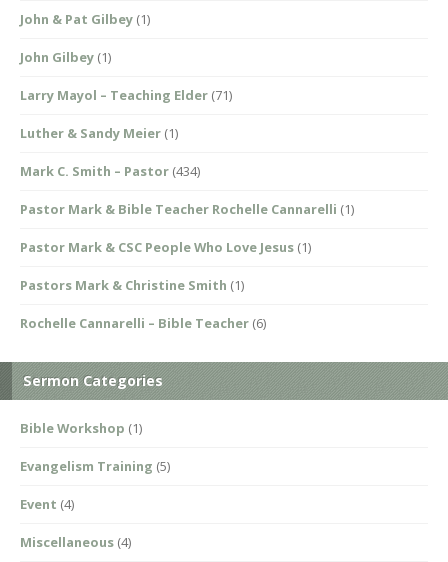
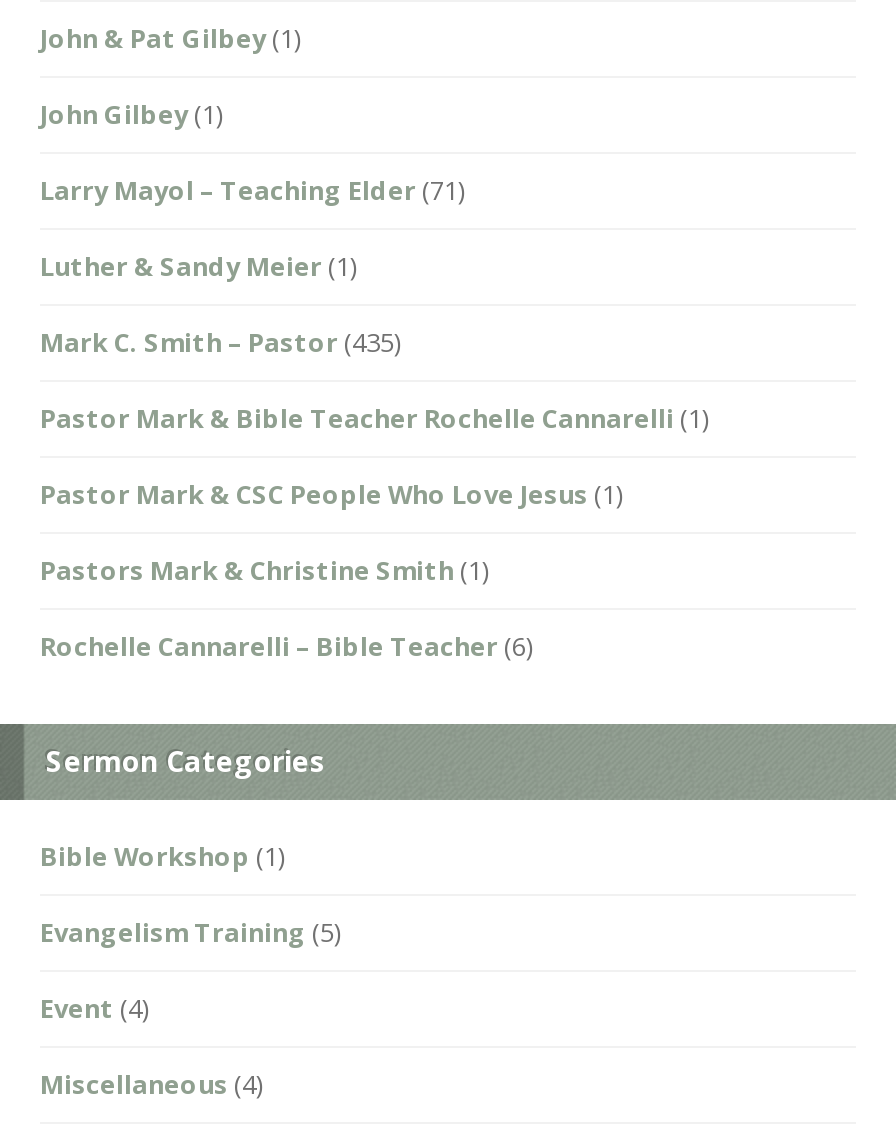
- Mark C. Smith – Pastor (434)
+ Mark C. Smith – Pastor (435)
